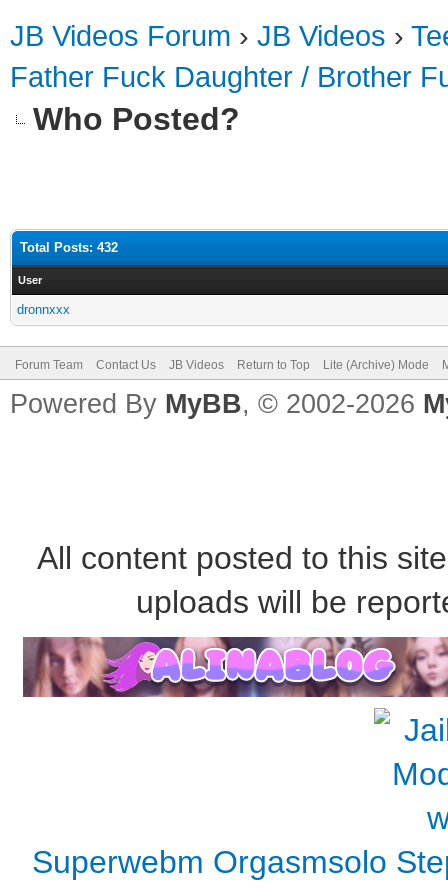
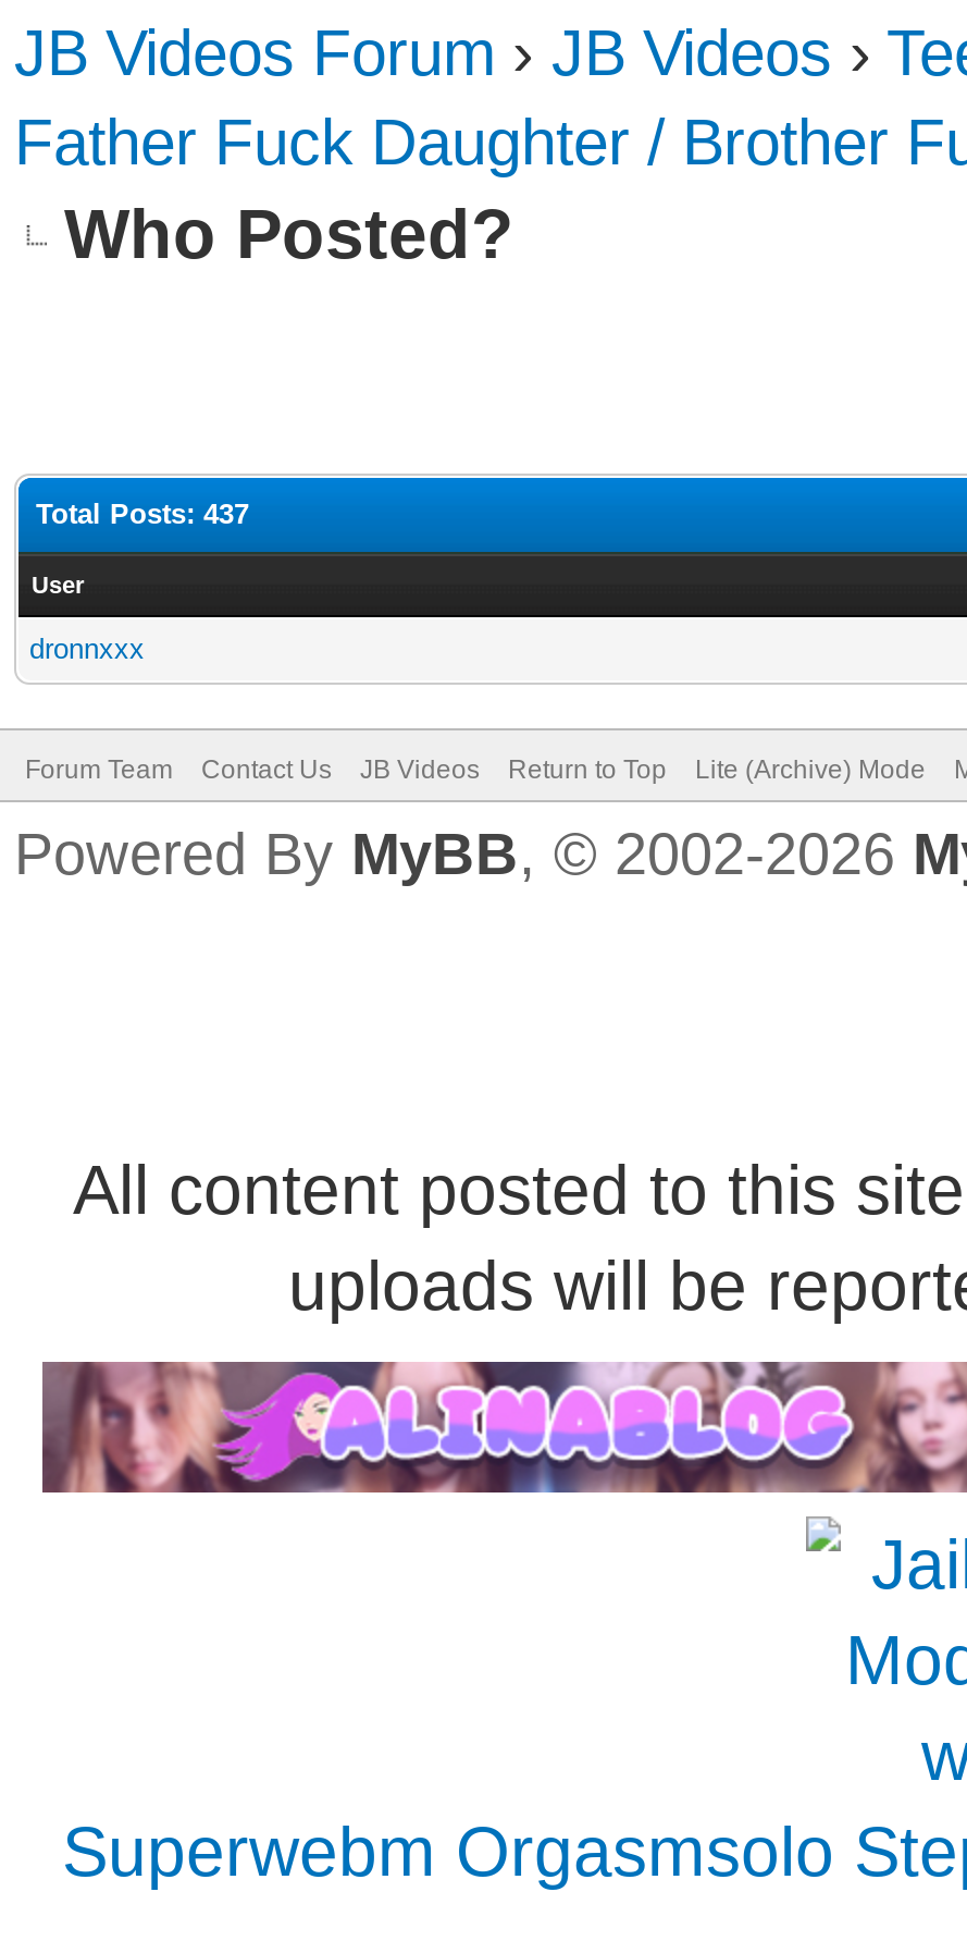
- Total Posts: 432
+ Total Posts: 437
